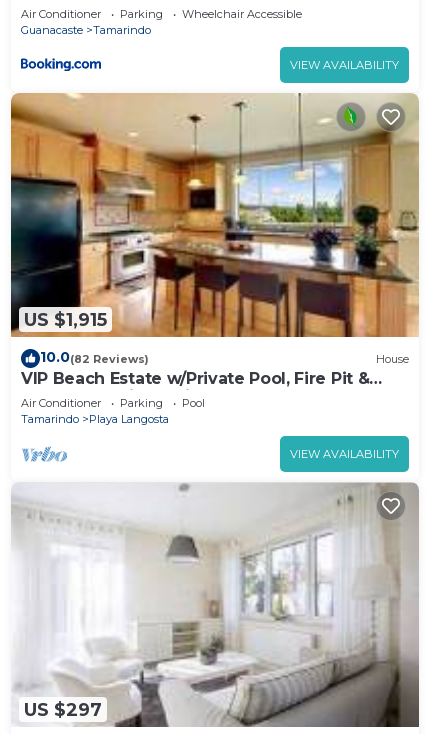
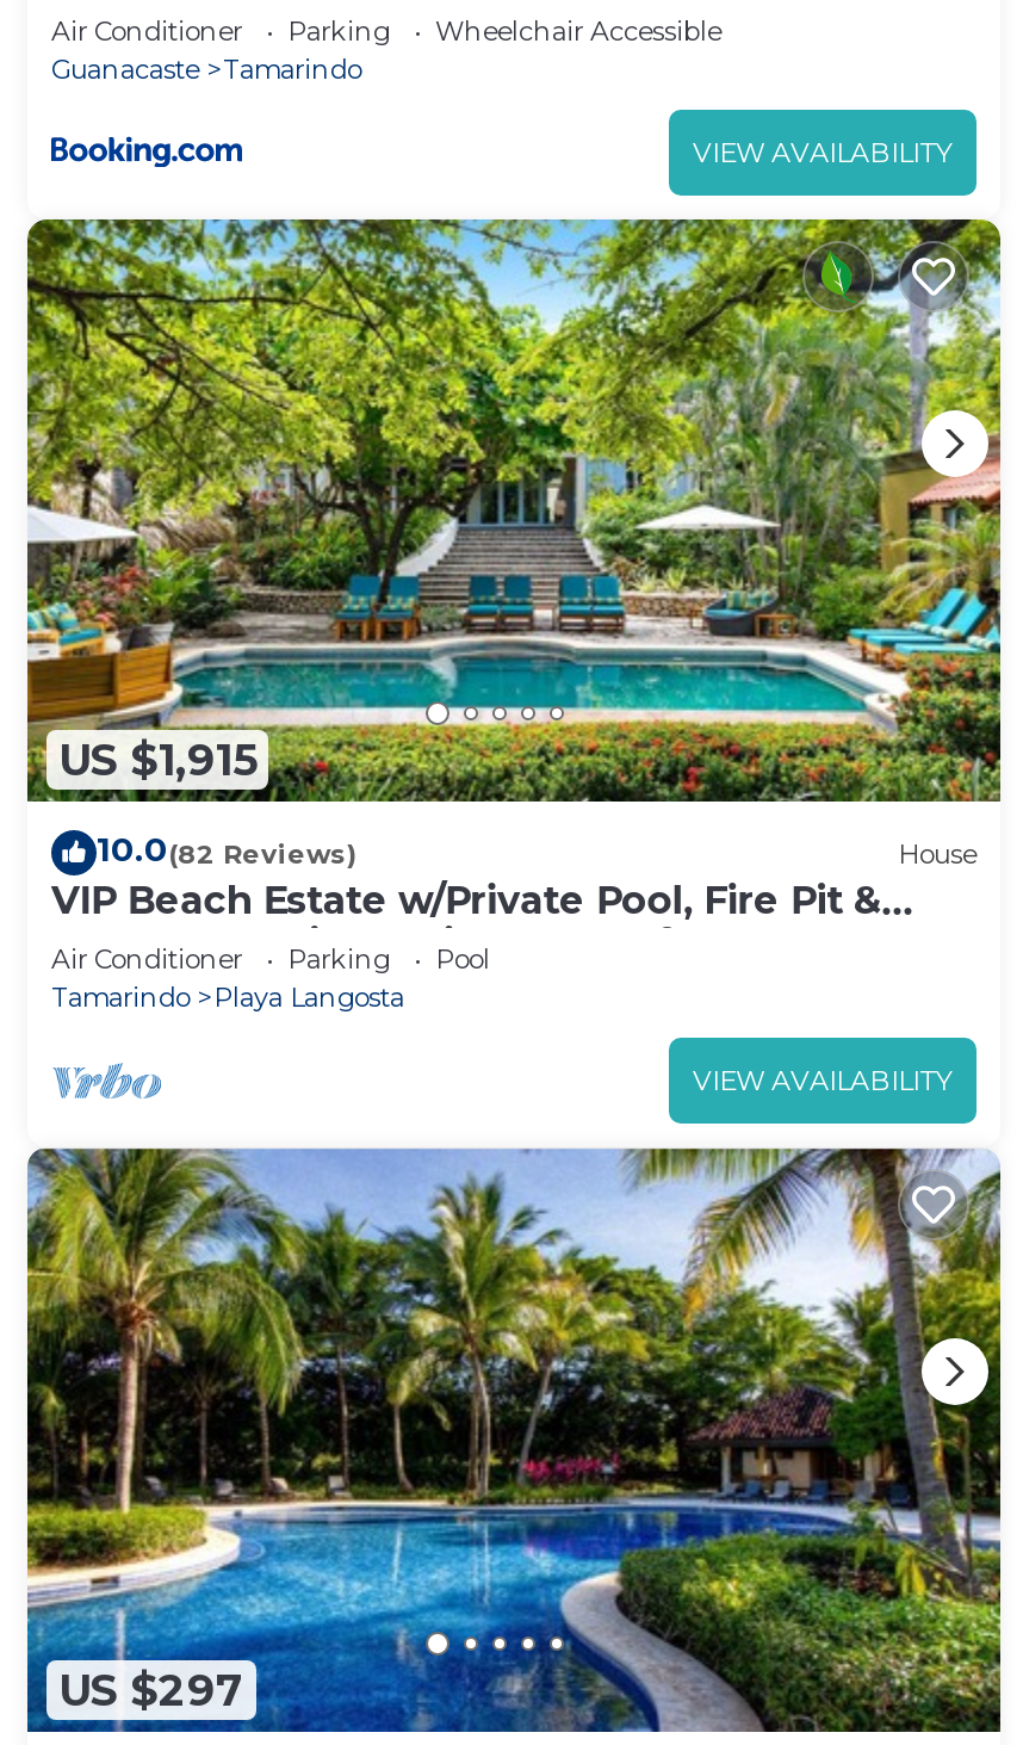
- [image]
+ [image]

- [image]
+ [image]
